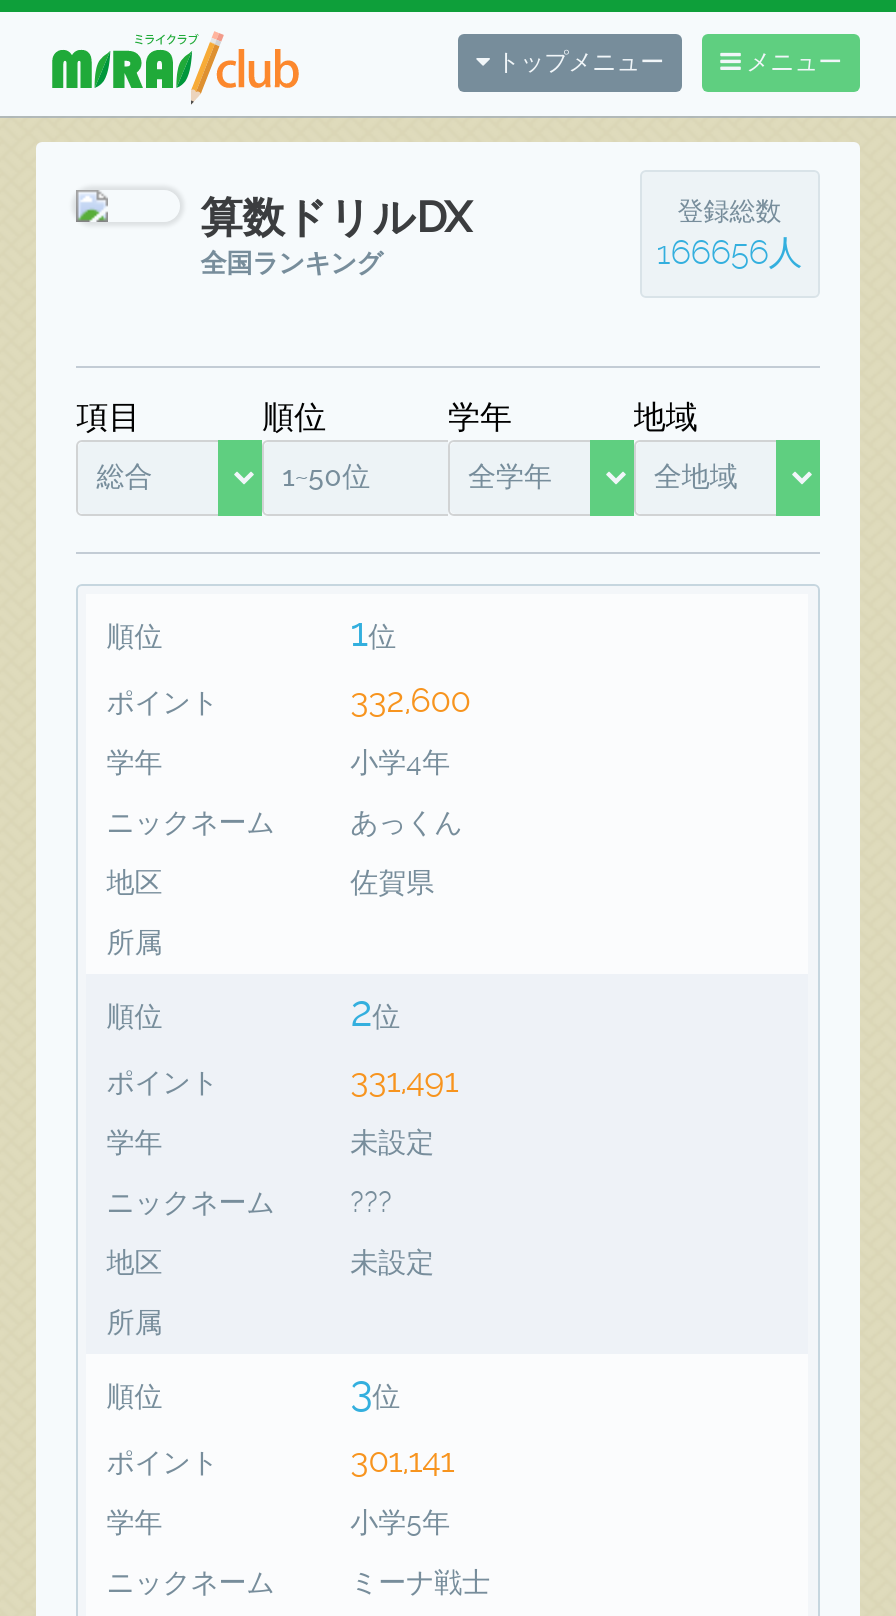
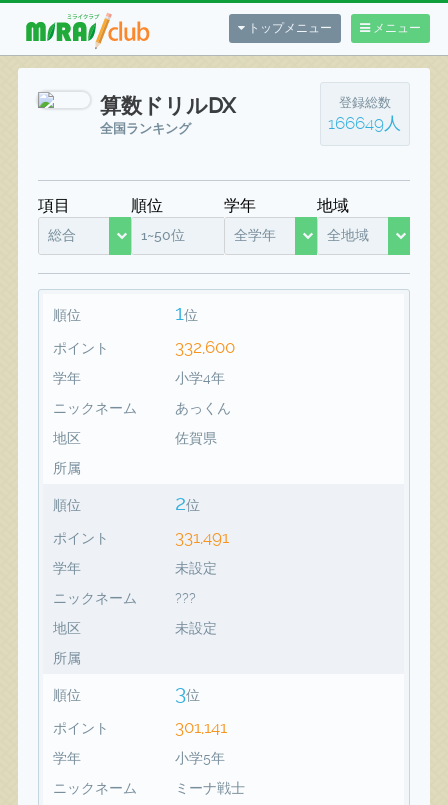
- 166656人
+ 166649人
